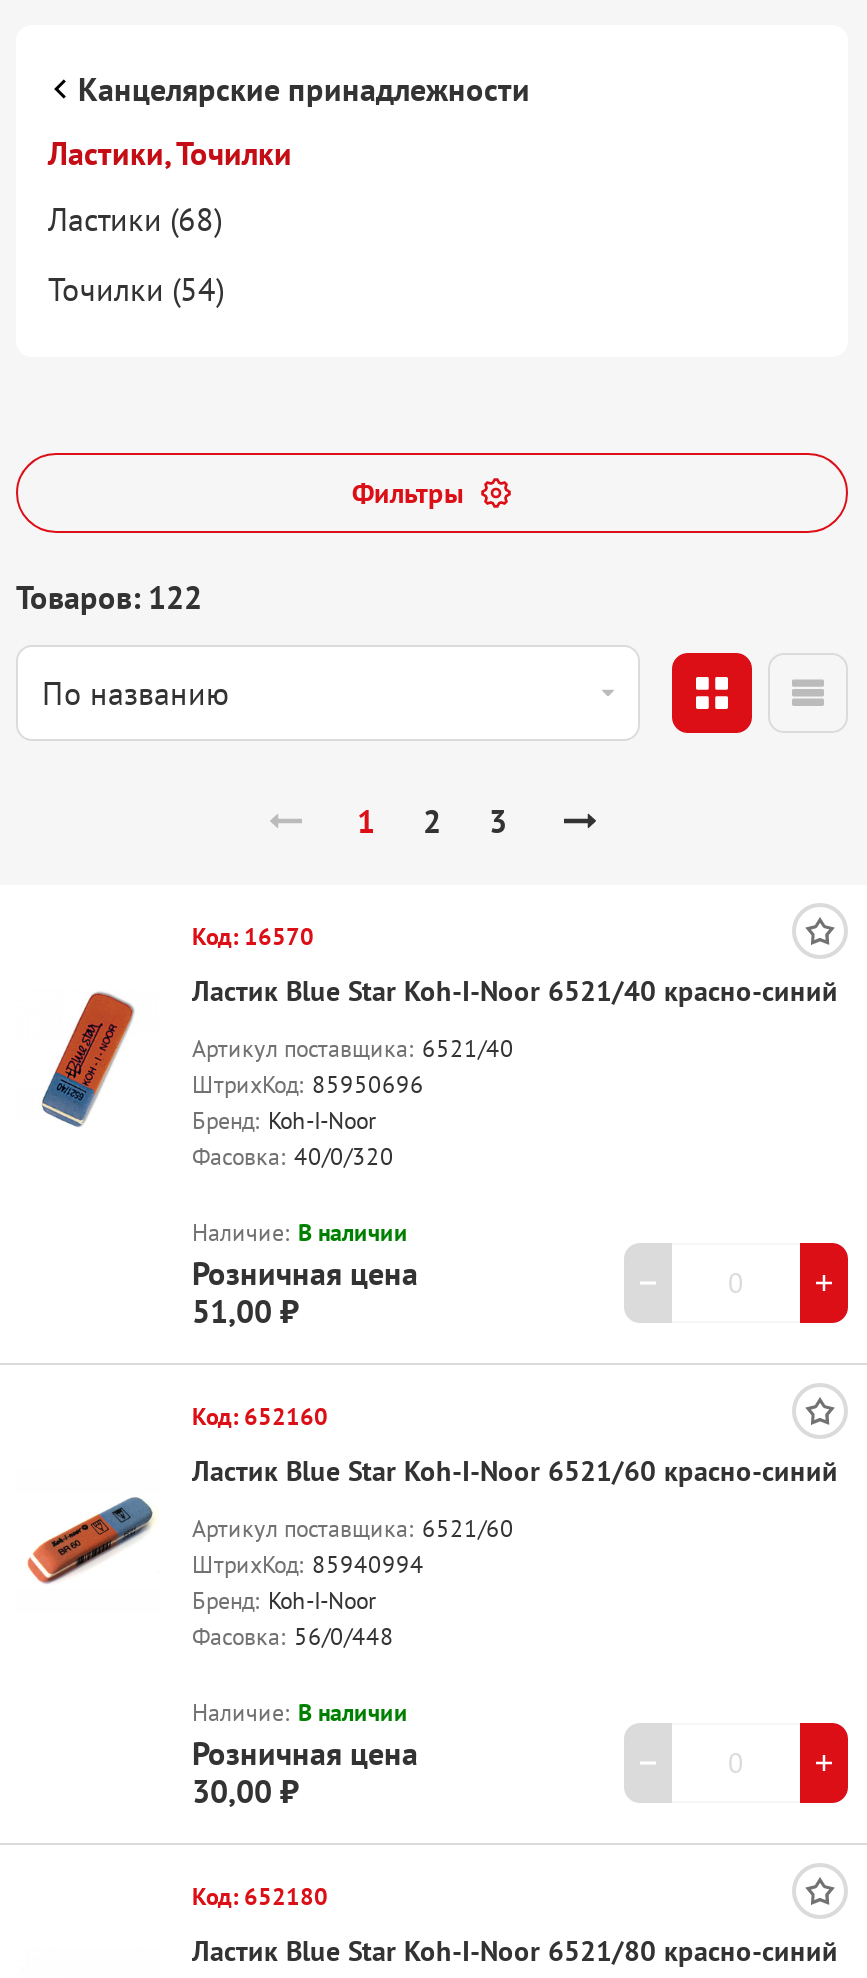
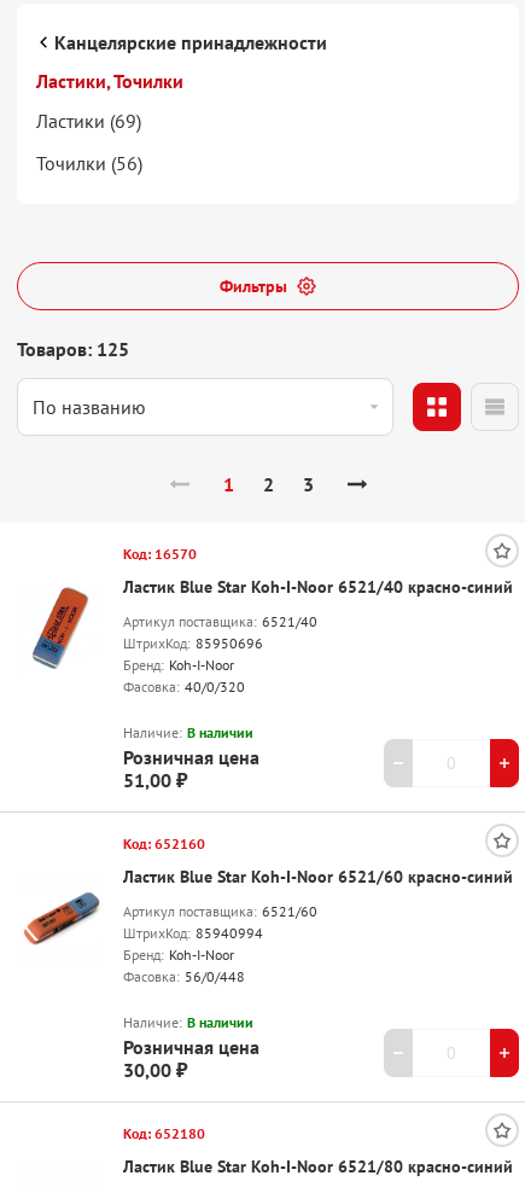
- Ластики (68)
+ Ластики (69)

- Точилки (54)
+ Точилки (56)

- Товаров: 122
+ Товаров: 125
